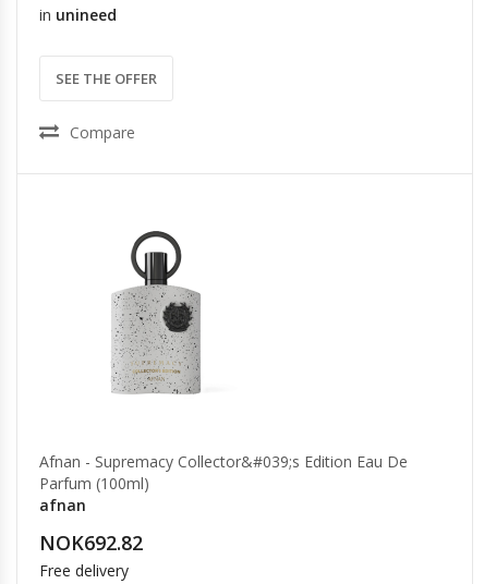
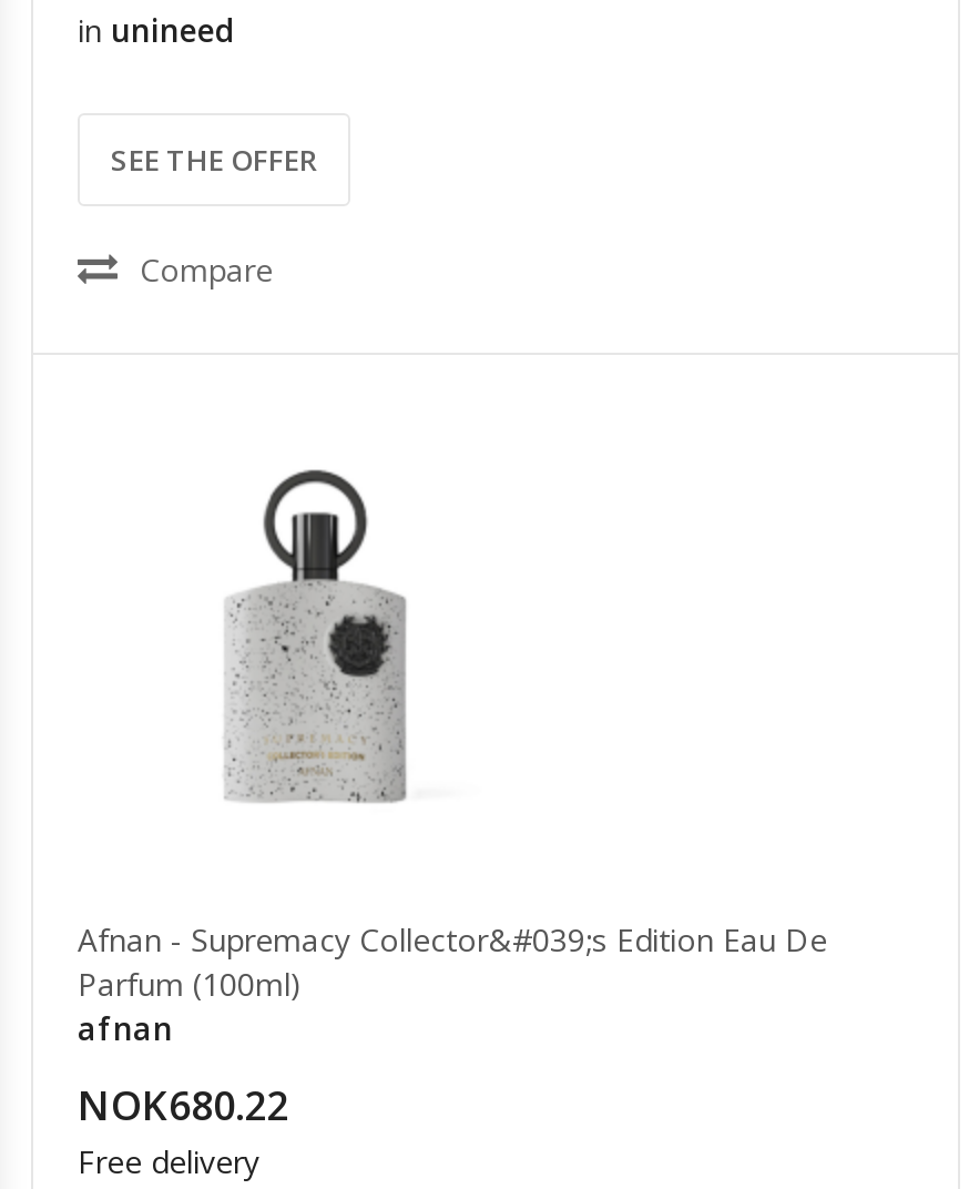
- NOK692.82
+ NOK680.22
